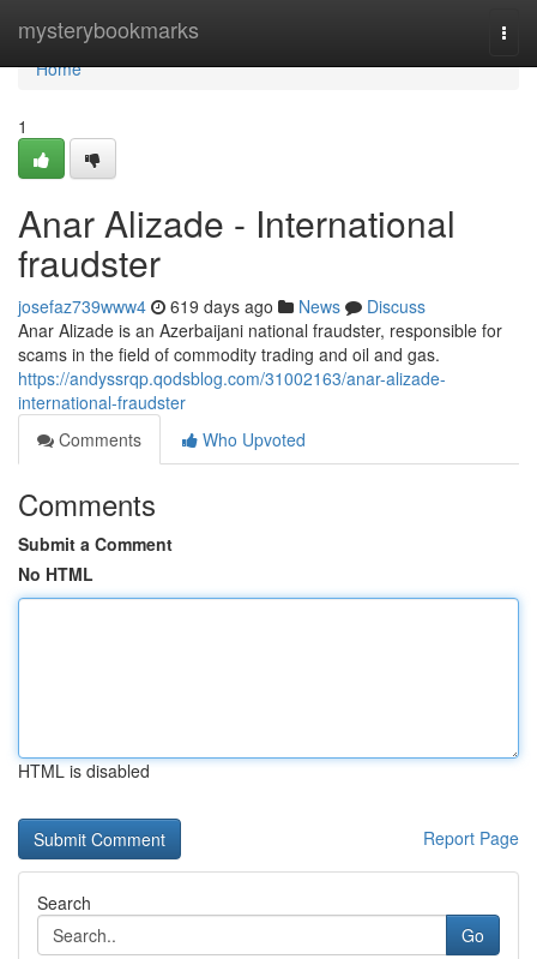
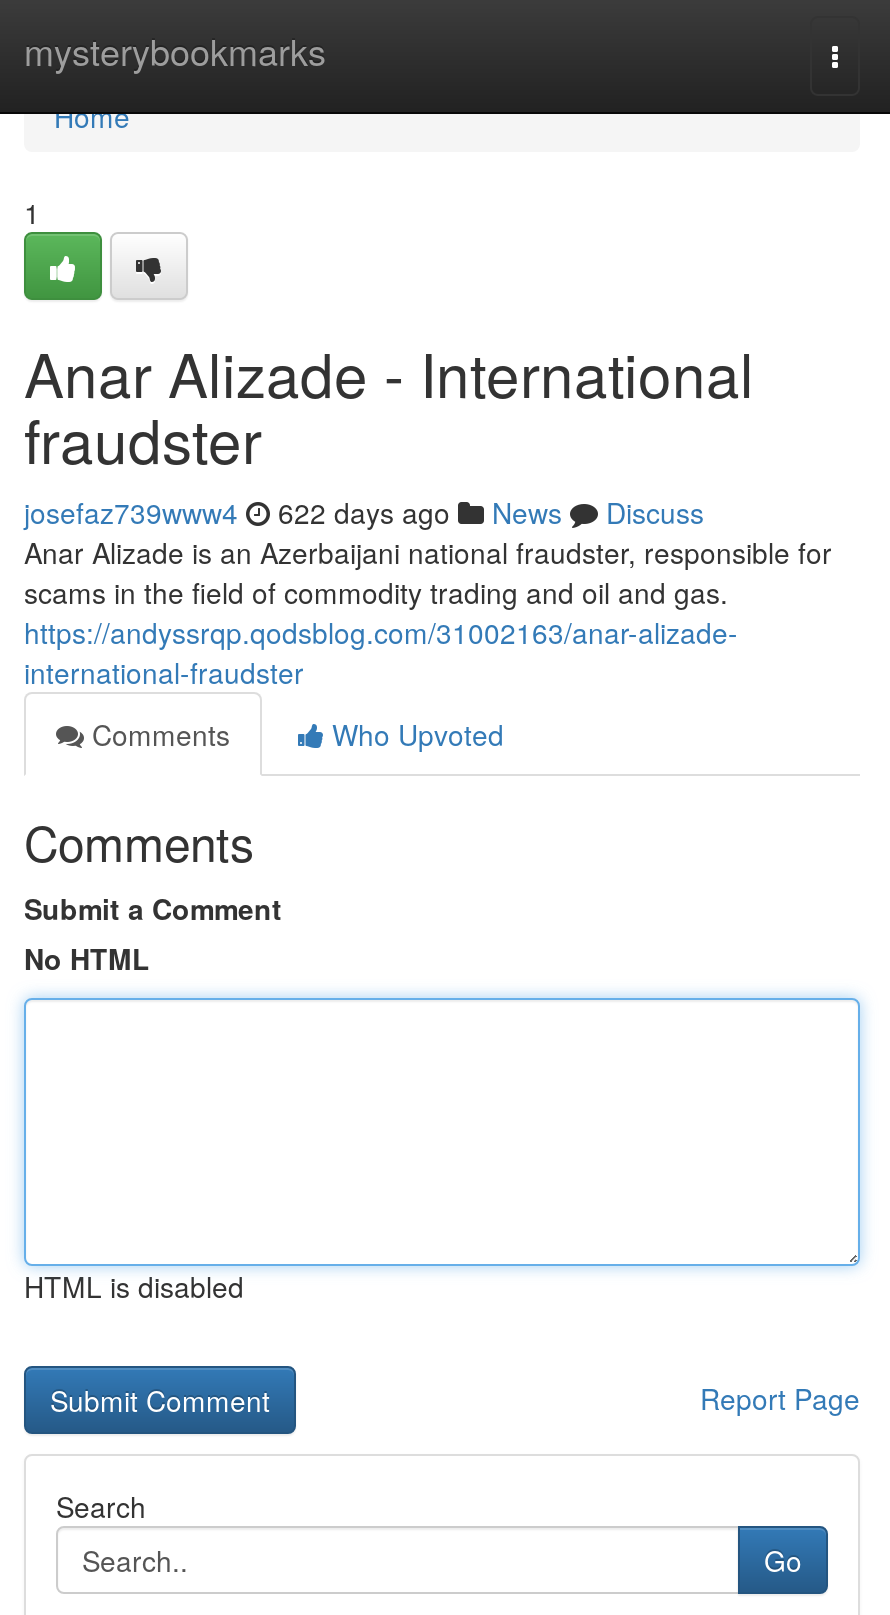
- josefaz739www4 619 days ago News Discuss
+ josefaz739www4 622 days ago News Discuss
